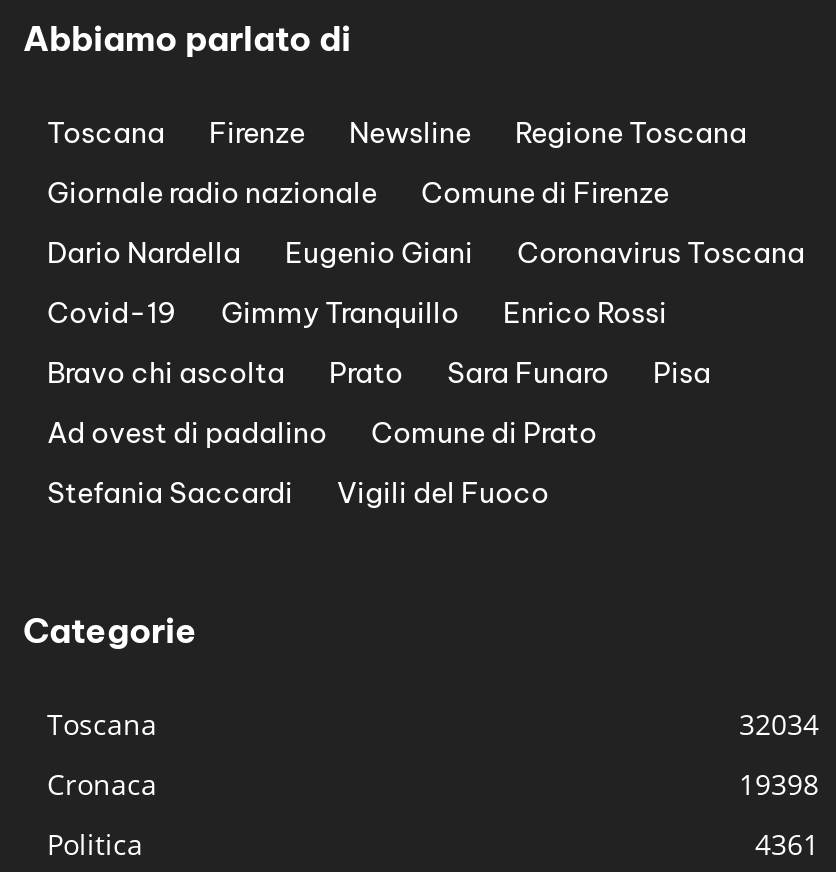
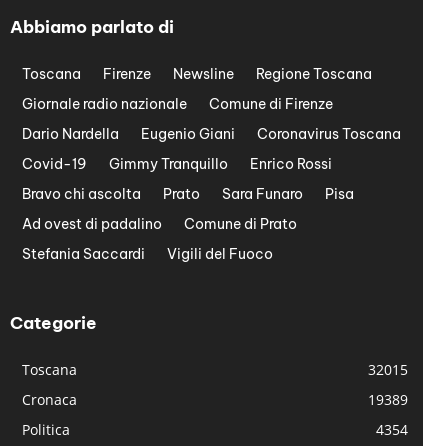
- 32034
+ 32015

- 19398
+ 19389

- 4361
+ 4354
